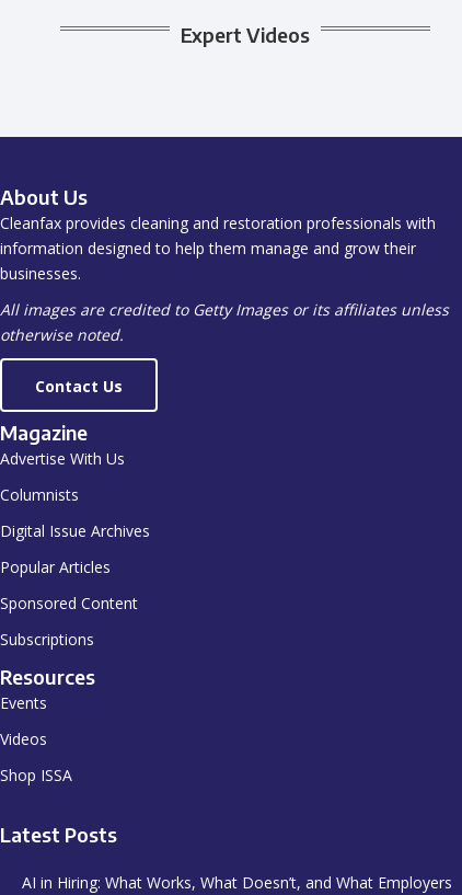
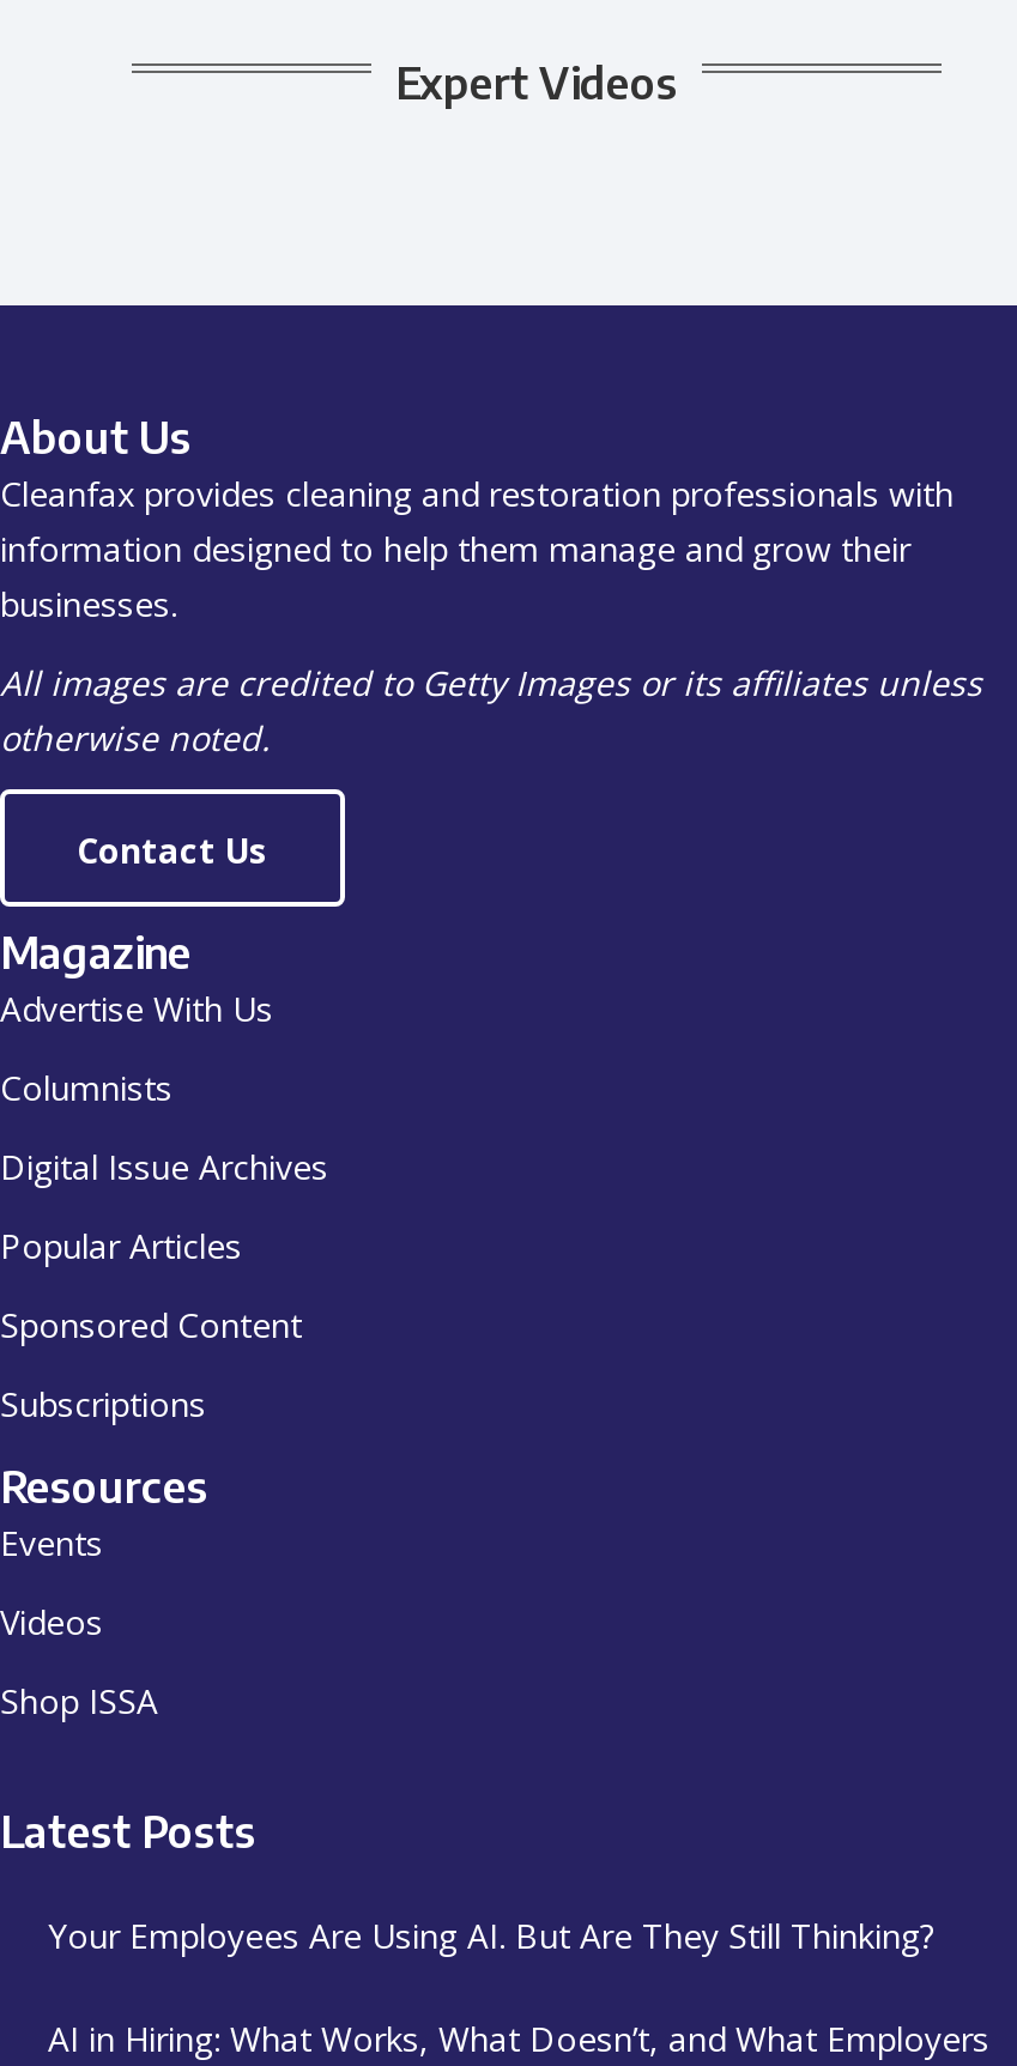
+ Your Employees Are Using AI. But Are They Still Thinking?
